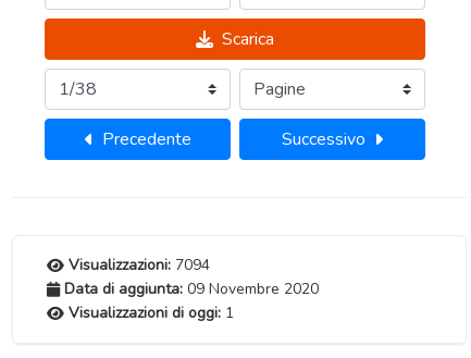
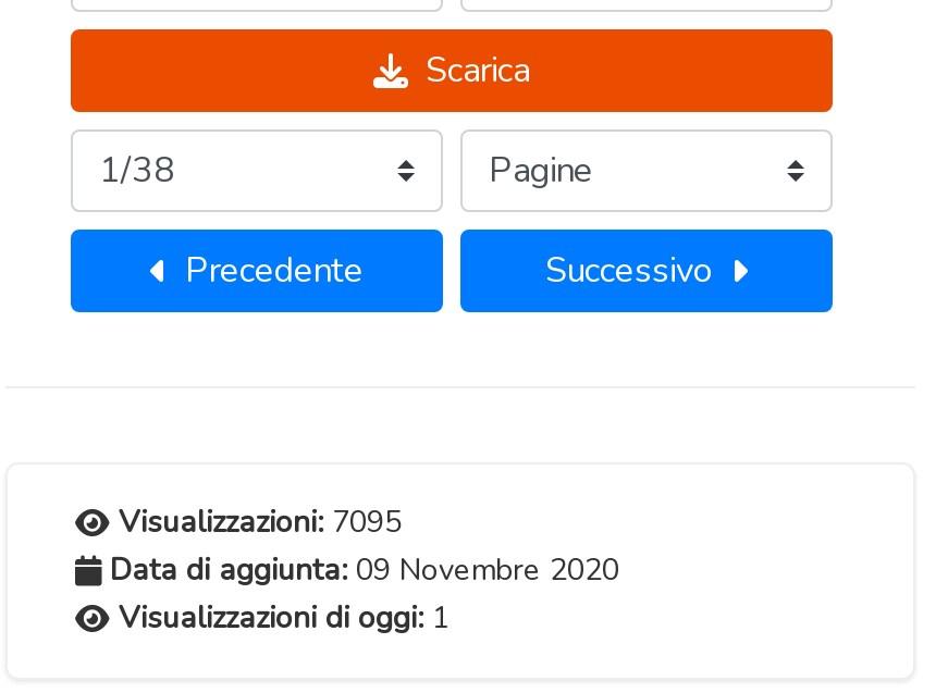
- Visualizzazioni: 7094
+ Visualizzazioni: 7095
